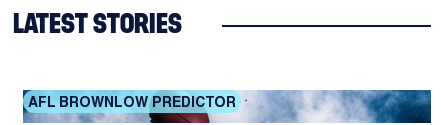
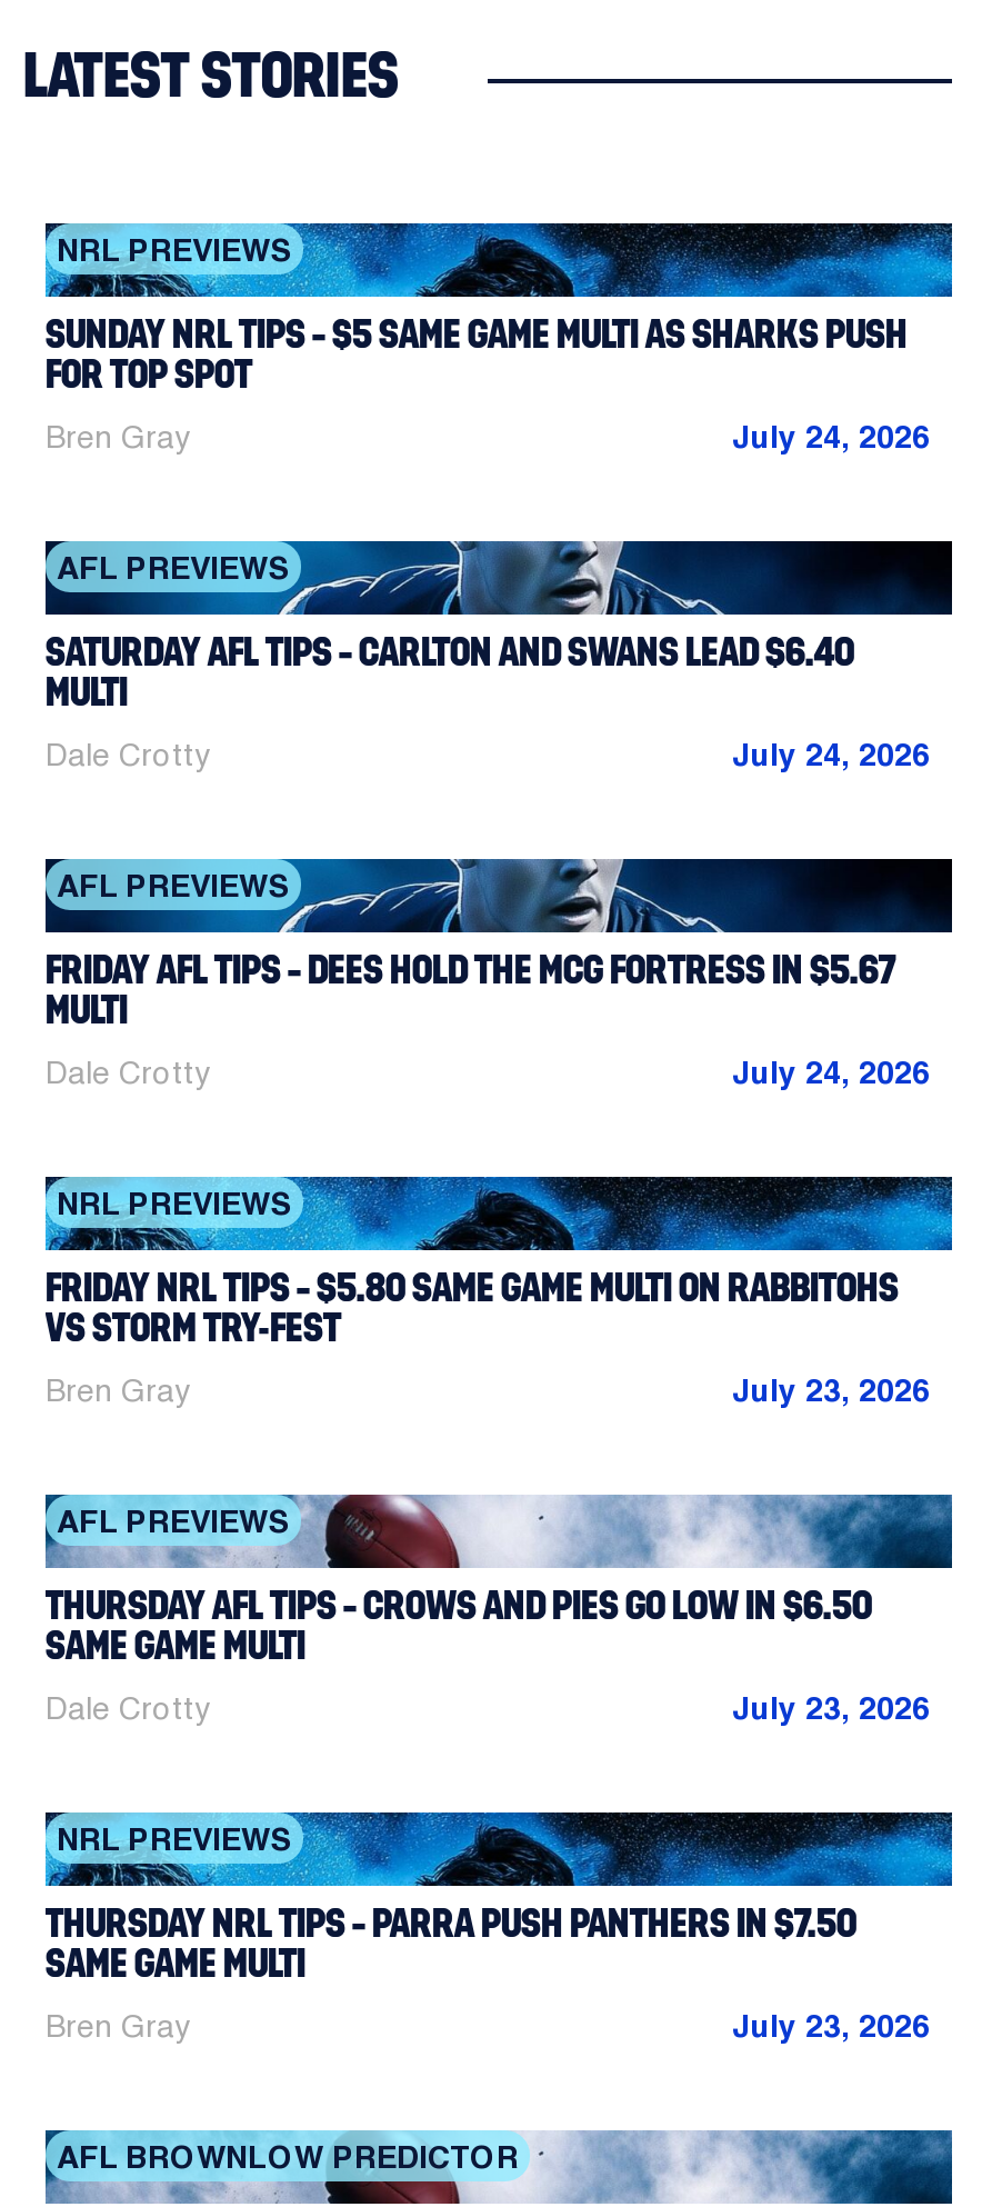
+ NRL PREVIEWS
+ SUNDAY NRL TIPS – $5 SAME GAME MULTI AS SHARKS PUSH
+ FOR TOP SPOT
+ Bren Gray
+ July 24, 2026
+ AFL PREVIEWS
+ SATURDAY AFL TIPS – CARLTON AND SWANS LEAD $6.40
+ MULTI
+ Dale Crotty
+ July 24, 2026
+ AFL PREVIEWS
+ FRIDAY AFL TIPS – DEES HOLD THE MCG FORTRESS IN $5.67
+ MULTI
+ Dale Crotty
+ July 24, 2026
+ NRL PREVIEWS
+ FRIDAY NRL TIPS – $5.80 SAME GAME MULTI ON RABBITOHS
+ VS STORM TRY-FEST
+ Bren Gray
+ July 23, 2026
+ AFL PREVIEWS
+ THURSDAY AFL TIPS – CROWS AND PIES GO LOW IN $6.50
+ SAME GAME MULTI
+ Dale Crotty
+ July 23, 2026
+ NRL PREVIEWS
+ THURSDAY NRL TIPS – PARRA PUSH PANTHERS IN $7.50
+ SAME GAME MULTI
+ Bren Gray
+ July 23, 2026
